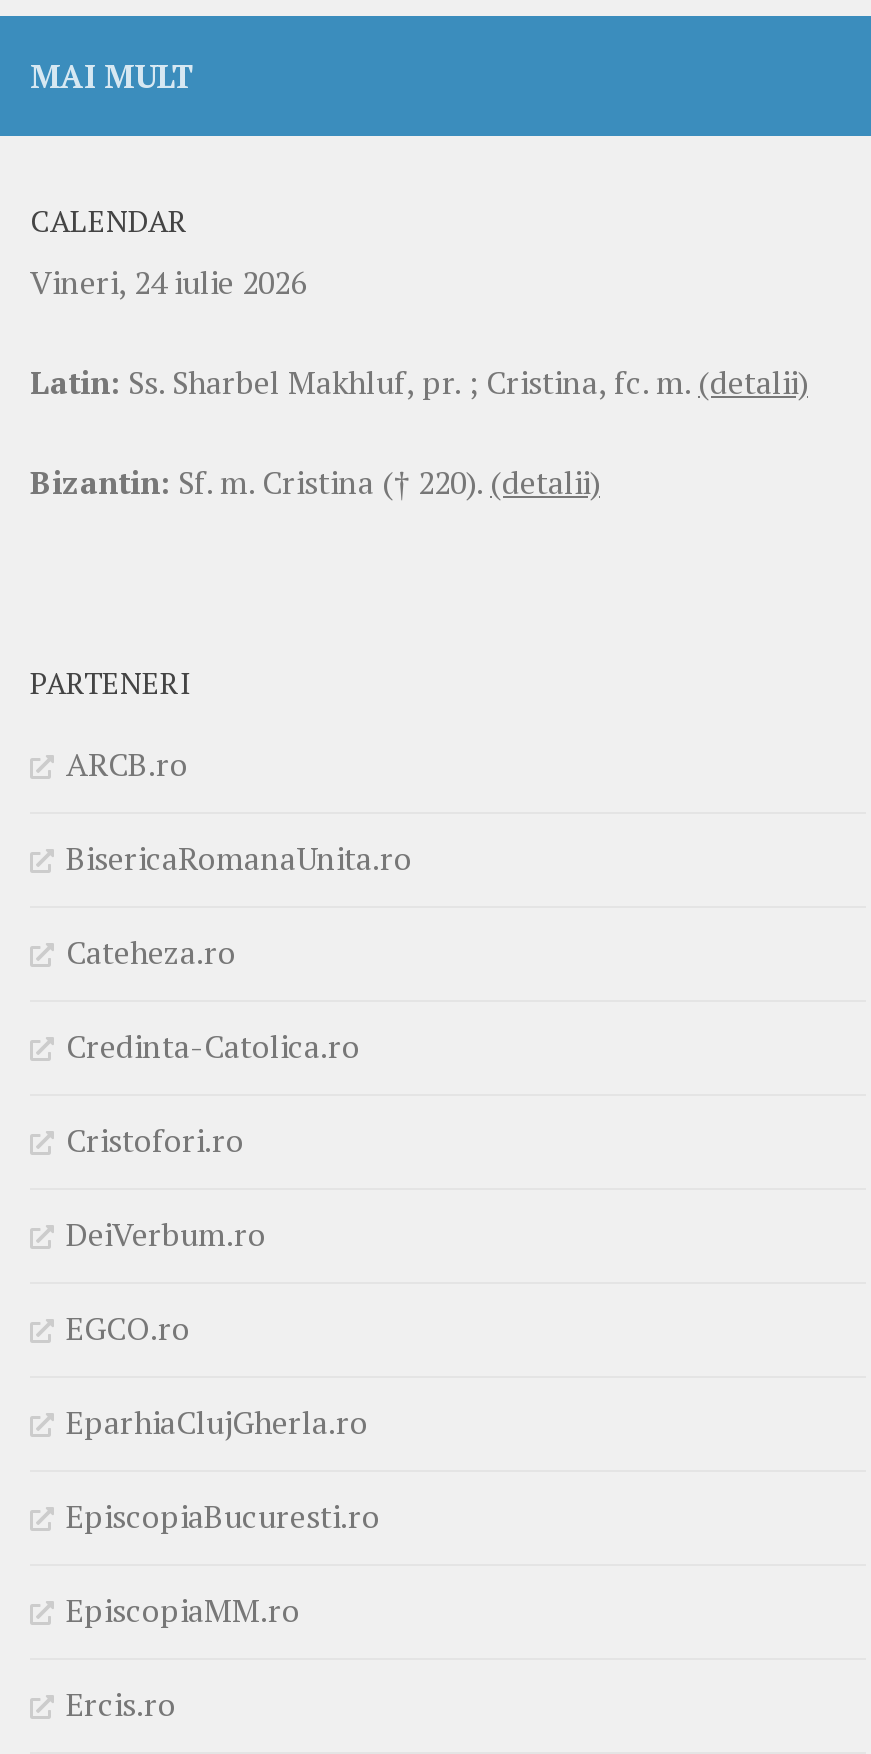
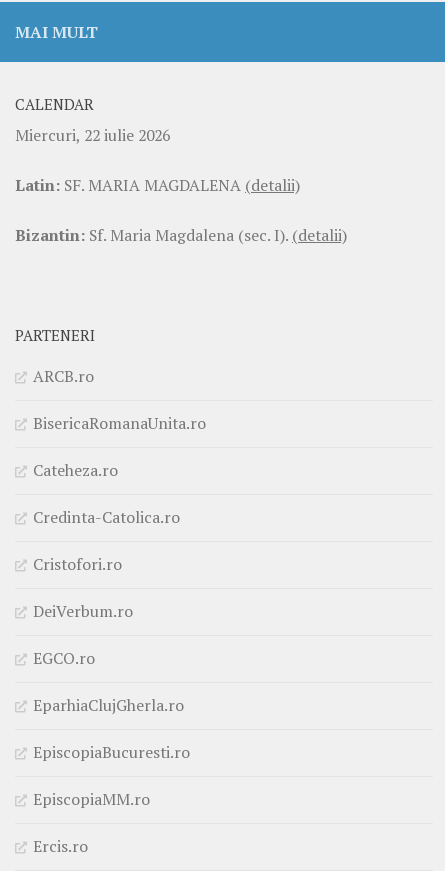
- Vineri, 24 iulie 2026
+ Miercuri, 22 iulie 2026

- Latin: Ss. Sharbel Makhluf, pr. ; Cristina, fc. m. (detalii)
+ Latin: SF. MARIA MAGDALENA (detalii)

- Bizantin: Sf. m. Cristina († 220). (detalii)
+ Bizantin: Sf. Maria Magdalena (sec. I). (detalii)
